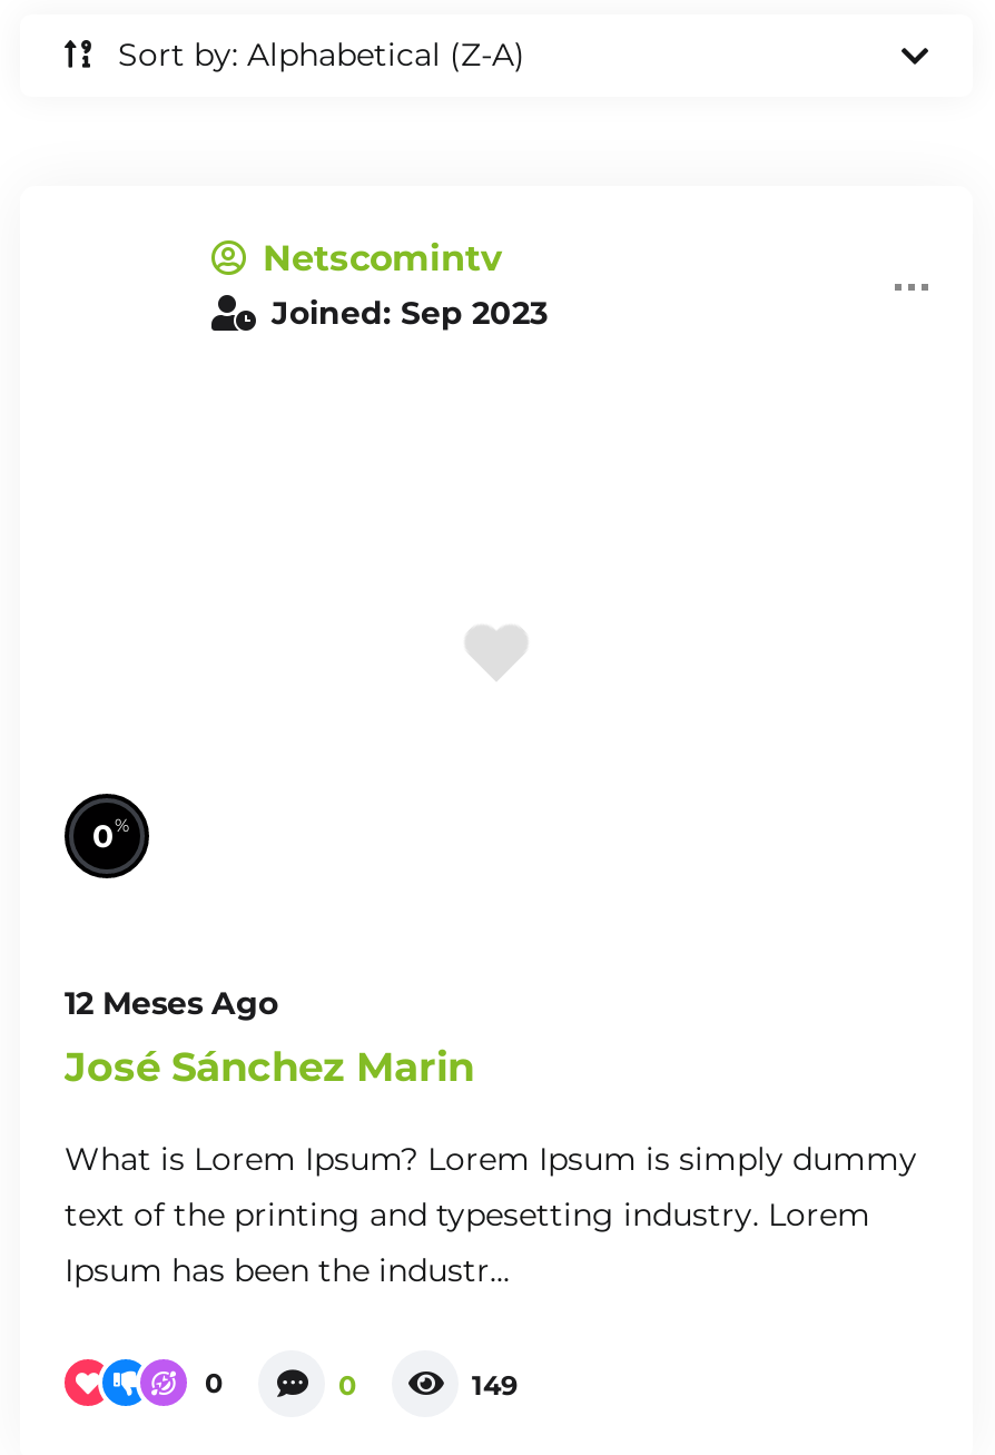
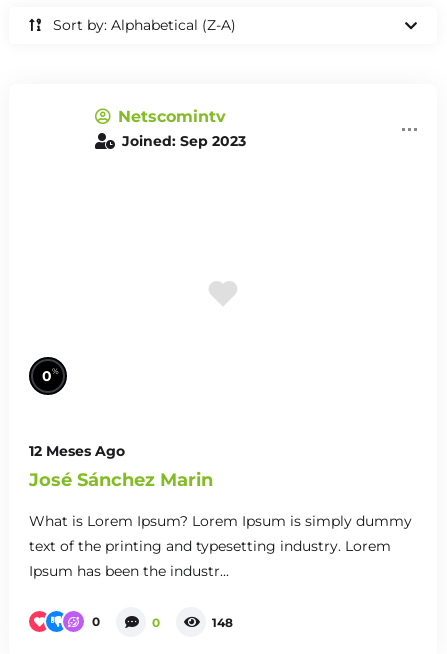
- 149
+ 148
